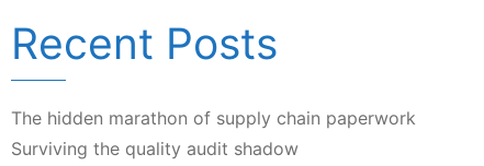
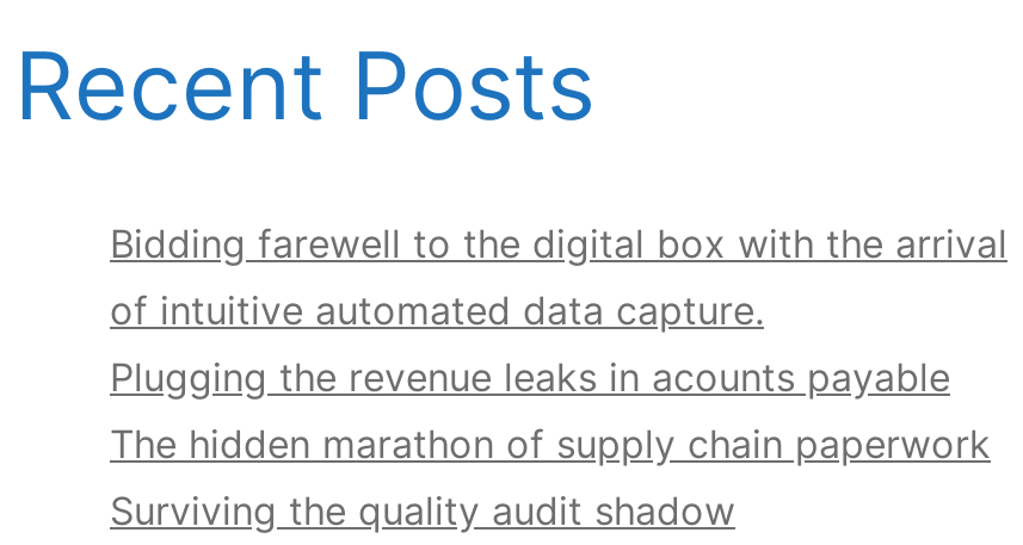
+ Bidding farewell to the digital box with the arrival
+ of intuitive automated data capture.
+ Plugging the revenue leaks in acounts payable
